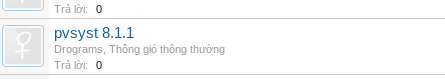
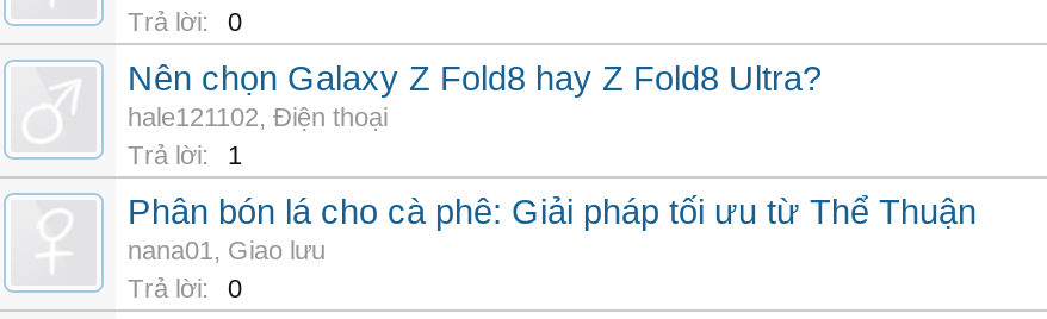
- pvsyst 8.1.1
- Drograms, Thông gió thông thường
+ Nên chọn Galaxy Z Fold8 hay Z Fold8 Ultra?
+ hale121102, Điện thoại
+ Trả lời:
+ 1
+ Phân bón lá cho cà phê: Giải pháp tối ưu từ Thể Thuận
+ nana01, Giao lưu
